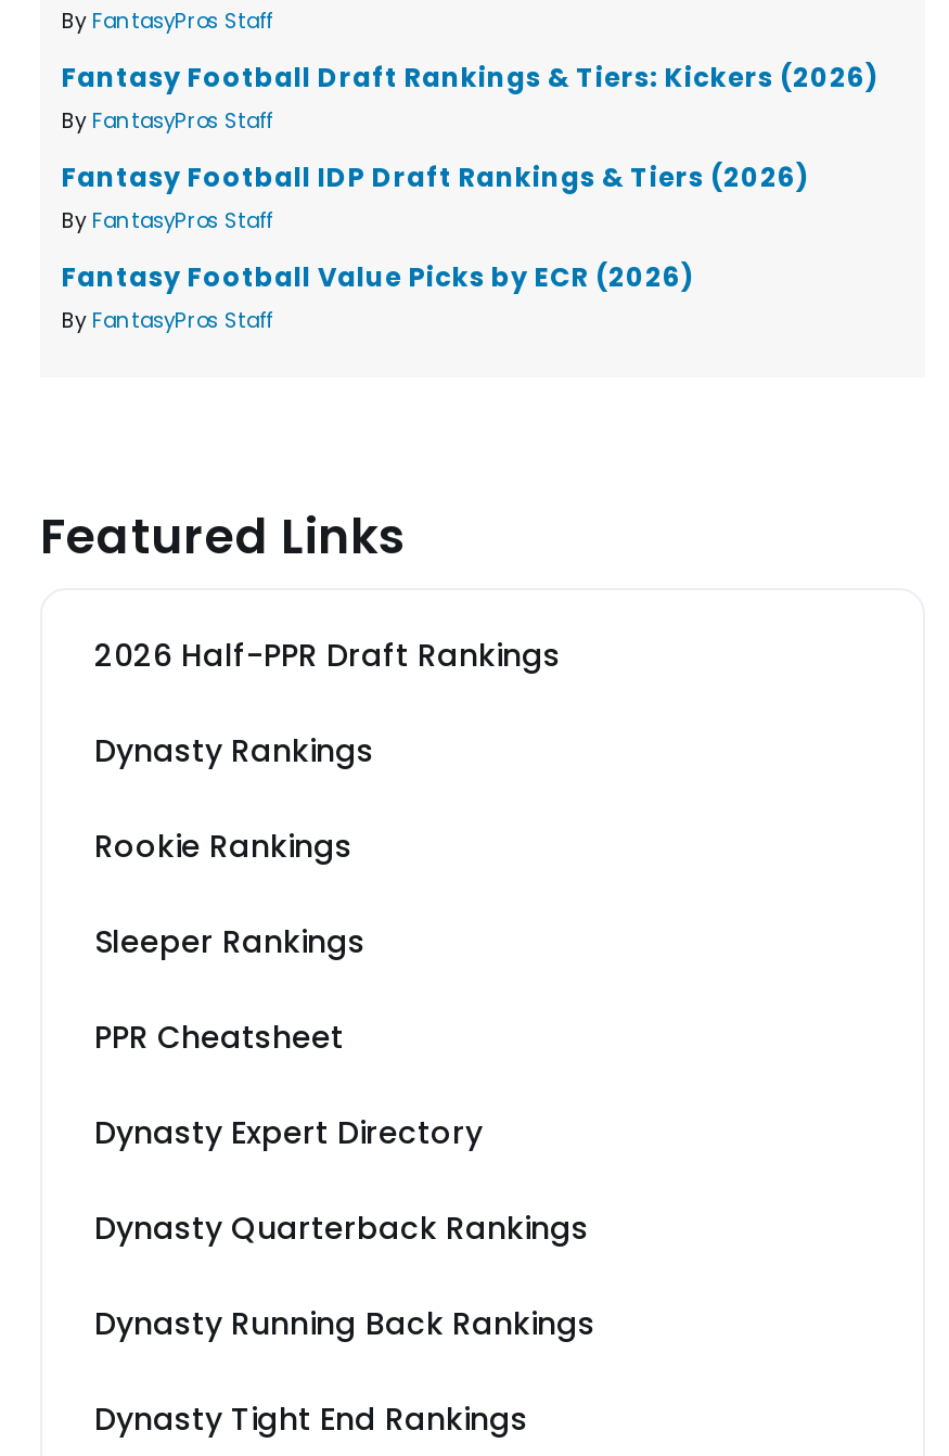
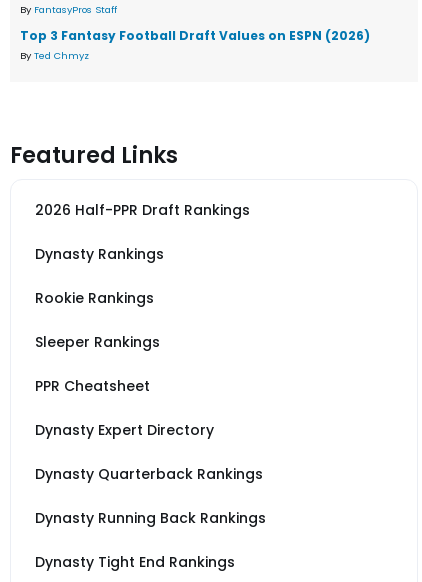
- Fantasy Football Draft Rankings & Tiers: Kickers (2026)
- By FantasyPros Staff
- Fantasy Football IDP Draft Rankings & Tiers (2026)
- By FantasyPros Staff
- Fantasy Football Value Picks by ECR (2026)
- By FantasyPros Staff
+ Top 3 Fantasy Football Draft Values on ESPN (2026)
+ By Ted Chmyz
